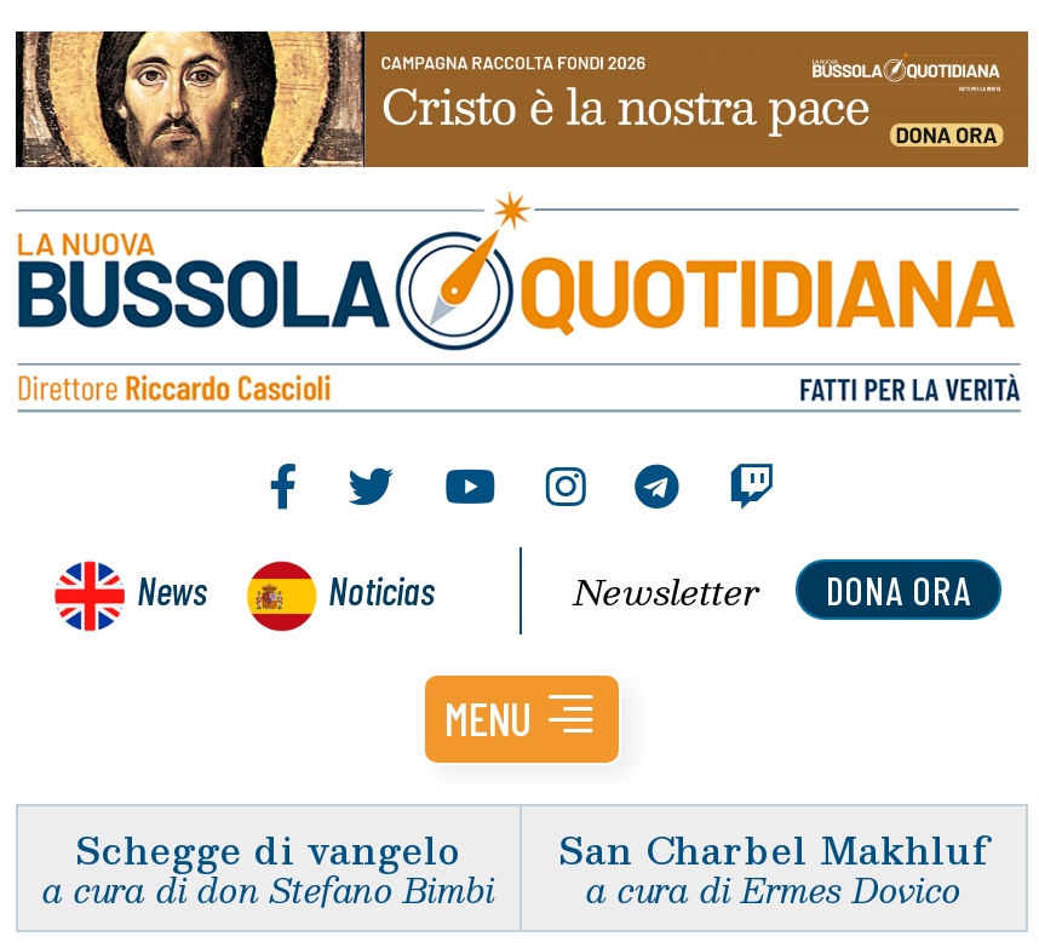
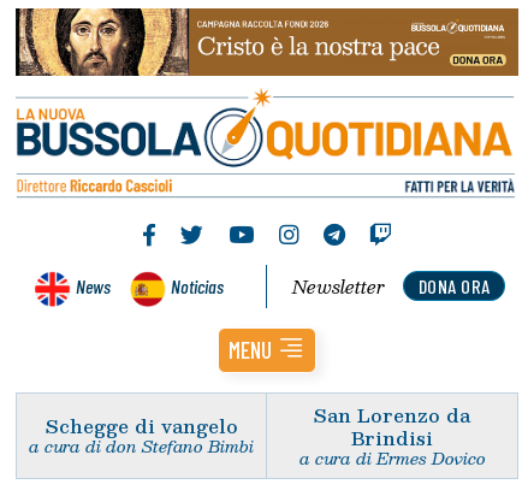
- San Charbel Makhluf
+ San Lorenzo da
+ Brindisi
